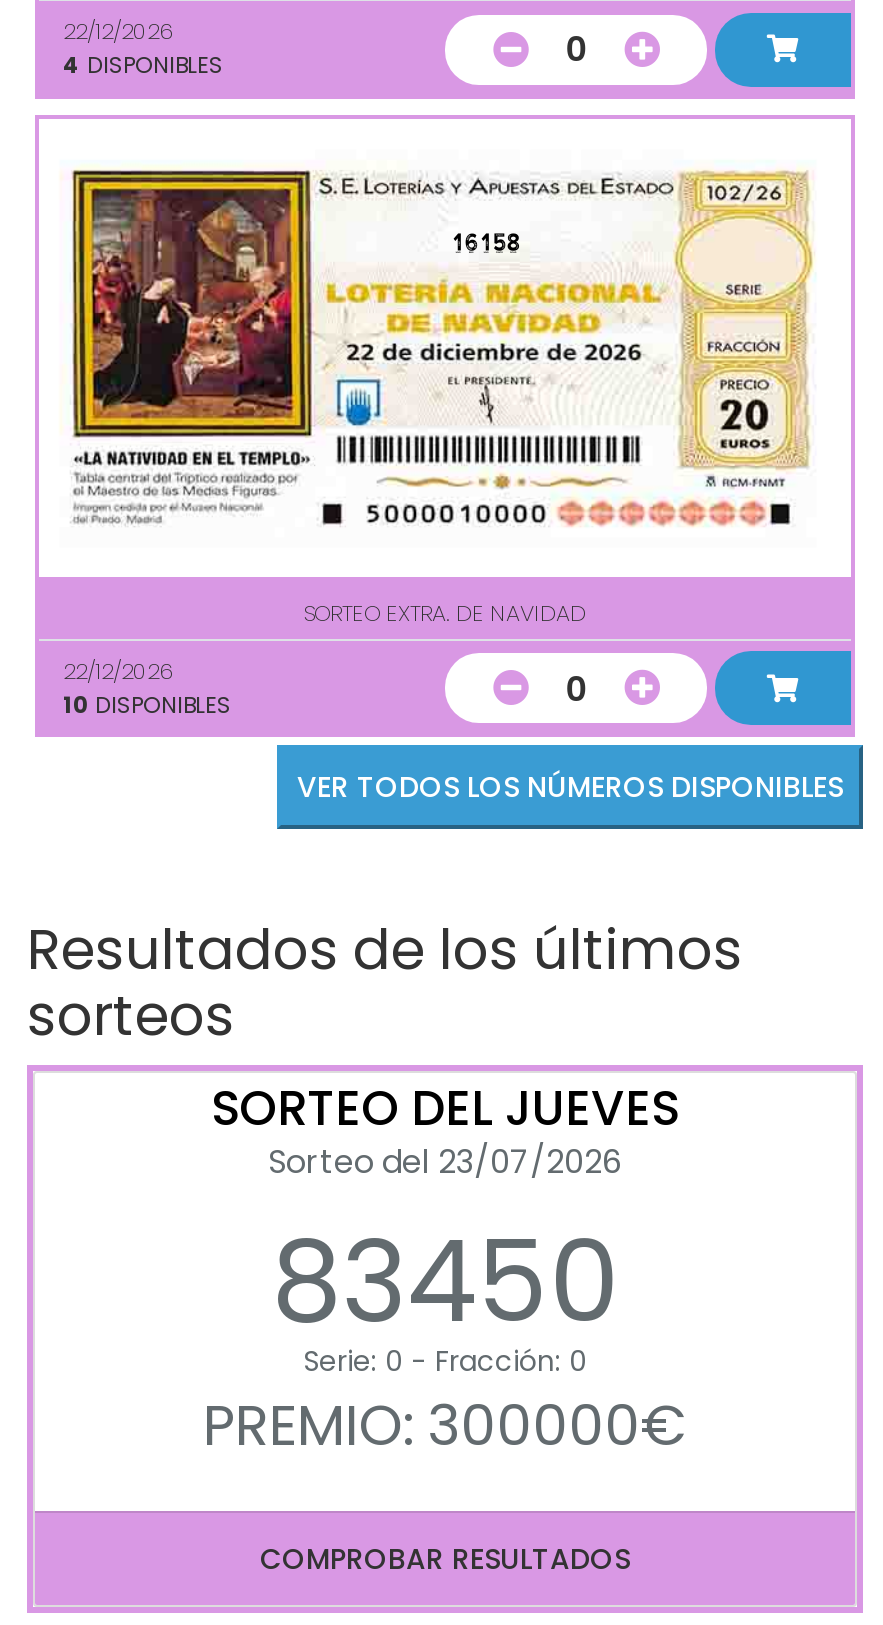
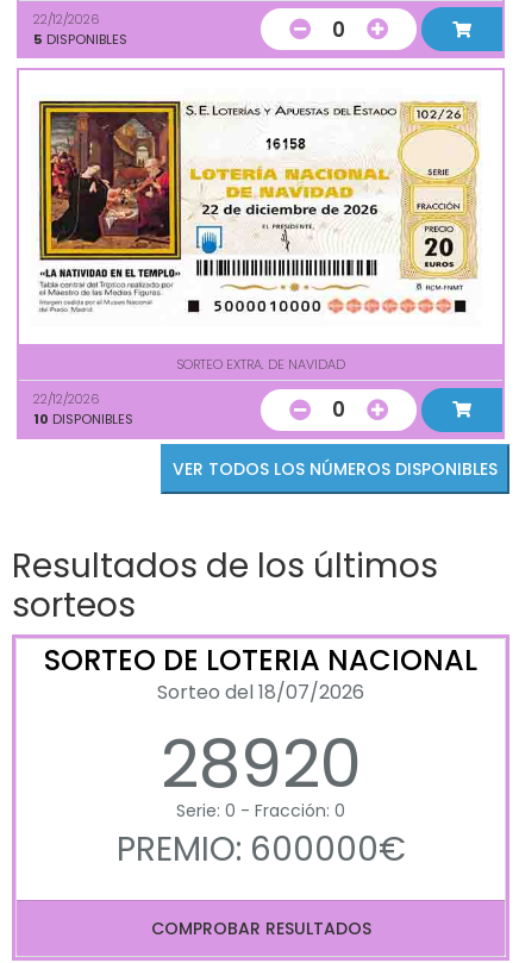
- 4 DISPONIBLES
+ 5 DISPONIBLES

- SORTEO DEL JUEVES
- Sorteo del 23/07/2026
- 83450
+ SORTEO DE LOTERIA NACIONAL
+ Sorteo del 18/07/2026
+ 28920

- PREMIO: 300000€
+ PREMIO: 600000€
